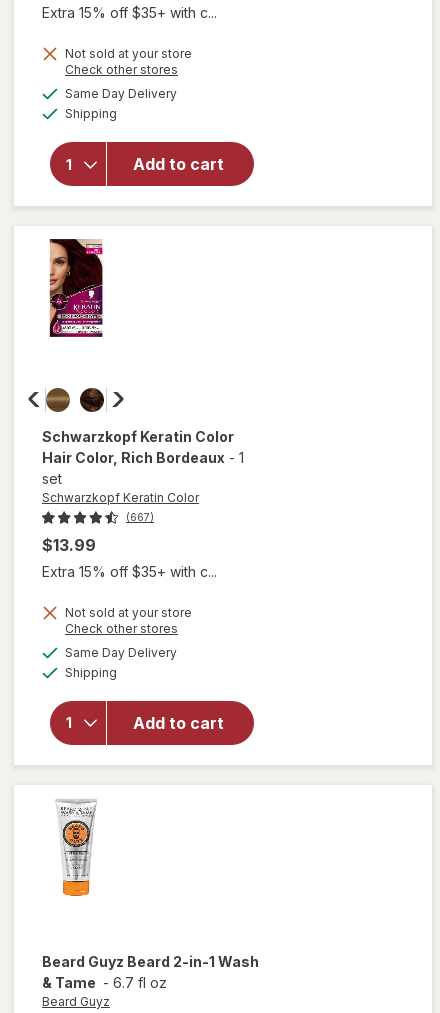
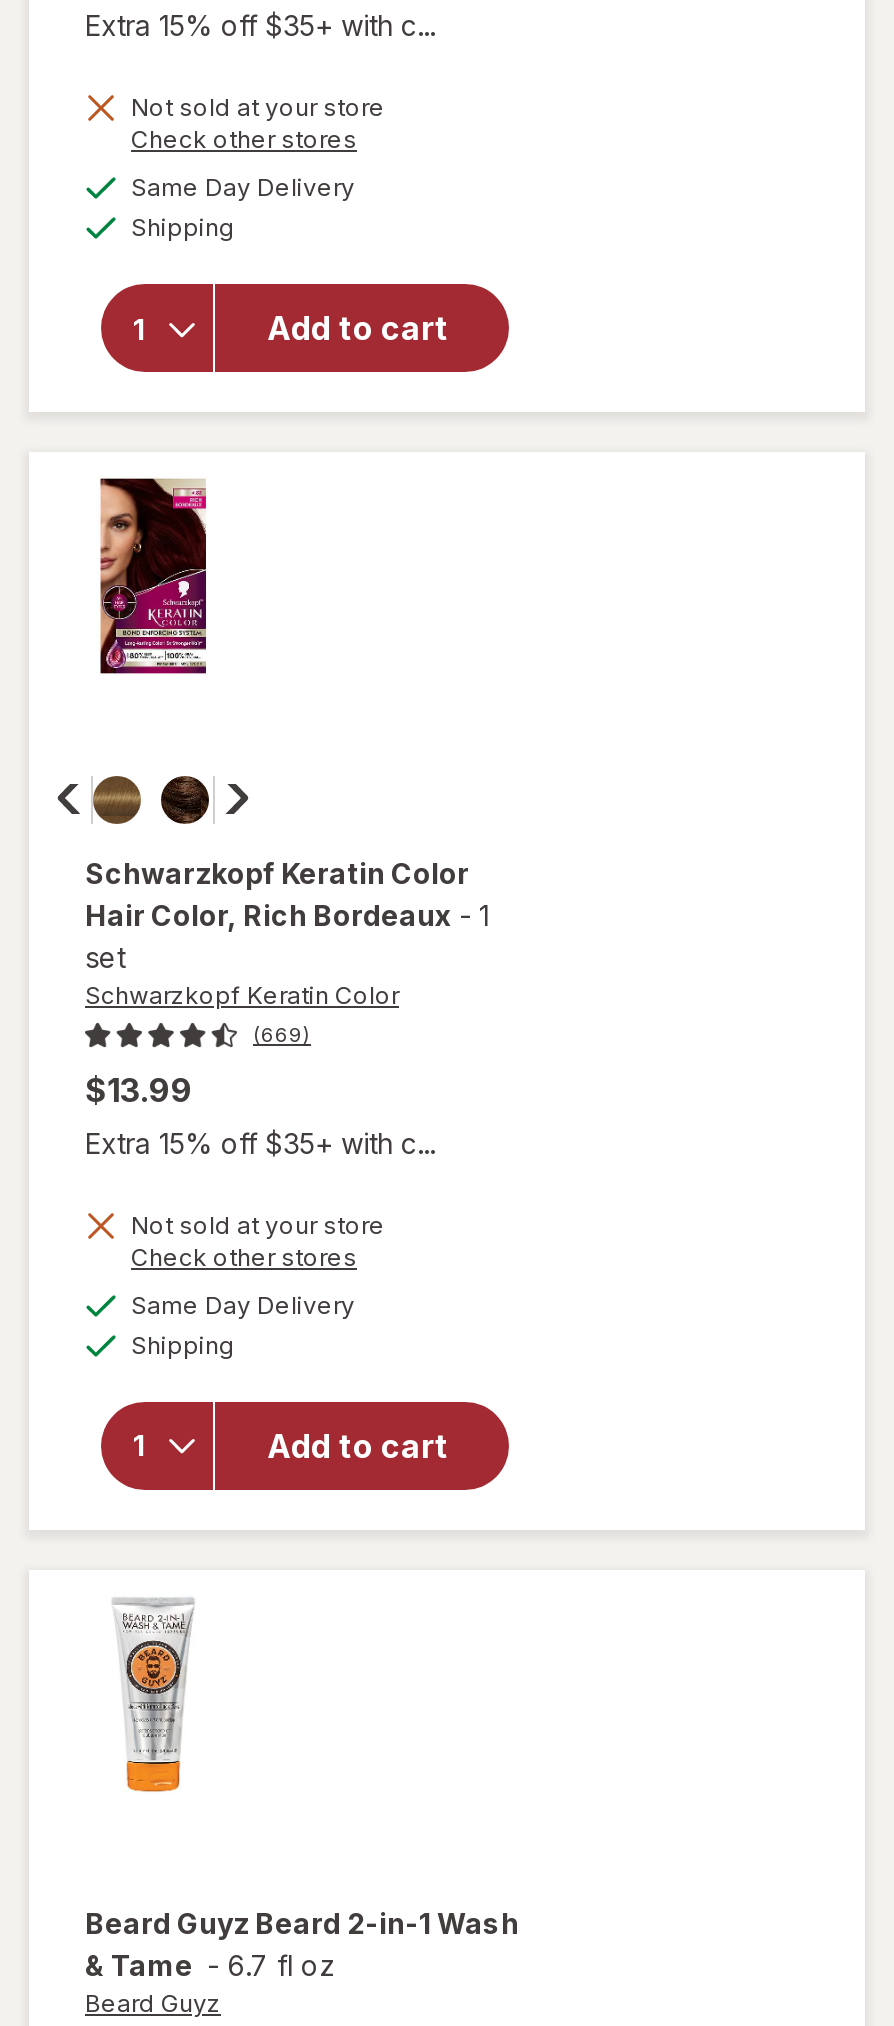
- (667)
+ (669)
